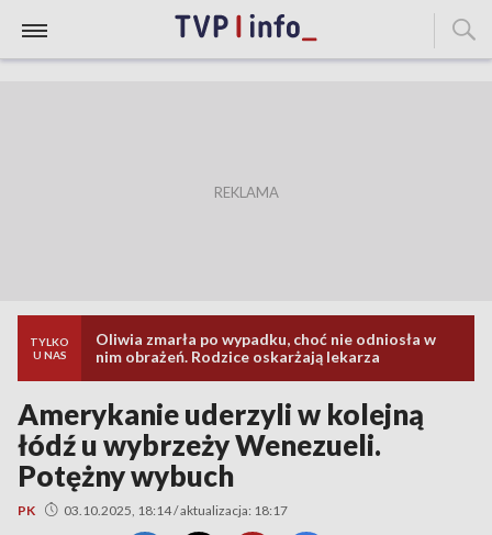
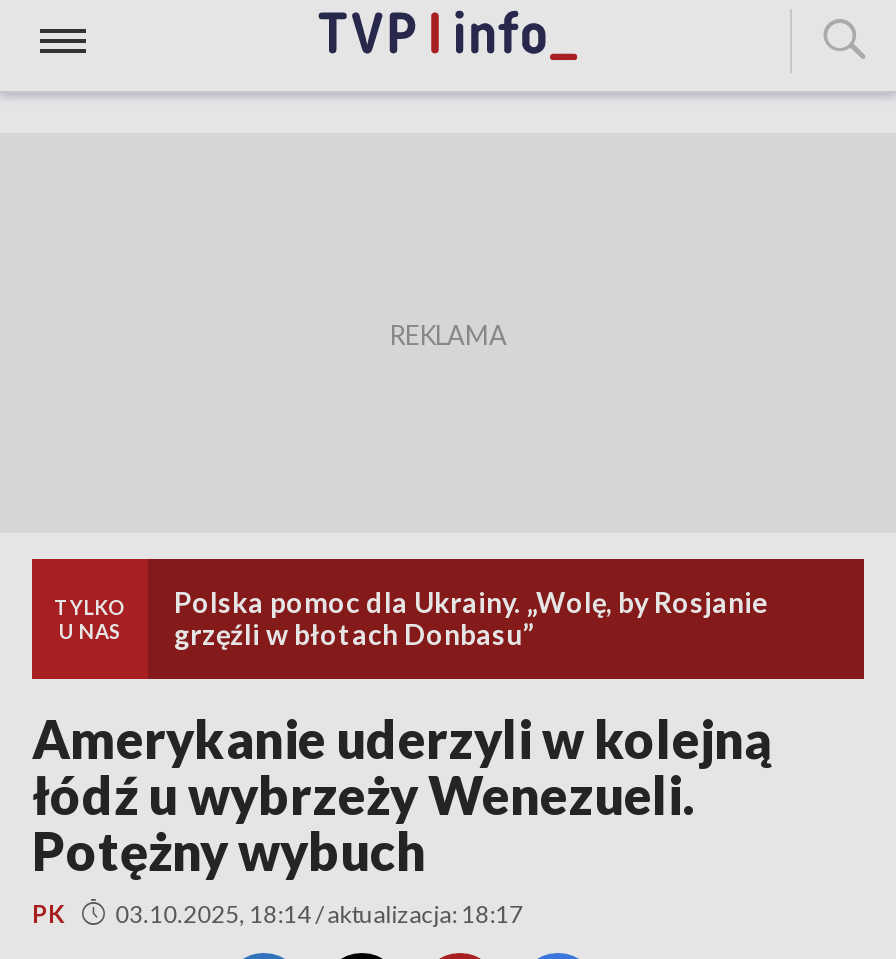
- Oliwia zmarła po wypadku, choć nie odniosła w
- nim obrażeń. Rodzice oskarżają lekarza
+ Polska pomoc dla Ukrainy. „Wolę, by Rosjanie
+ grzęźli w błotach Donbasu”
